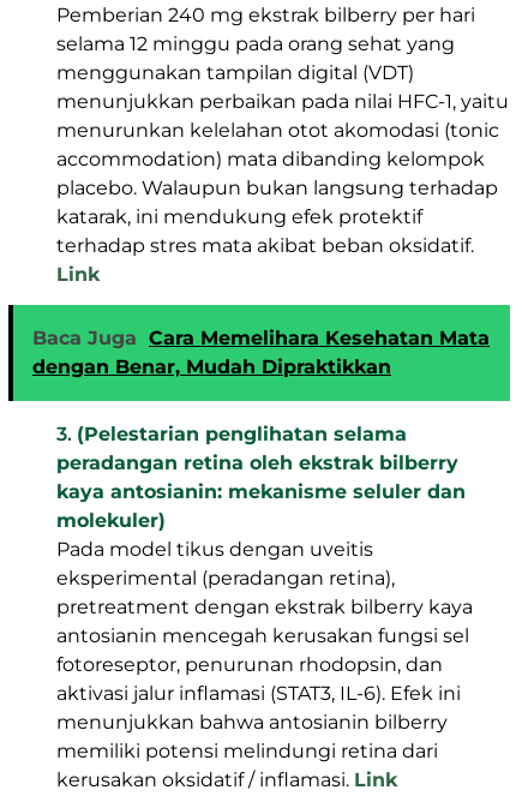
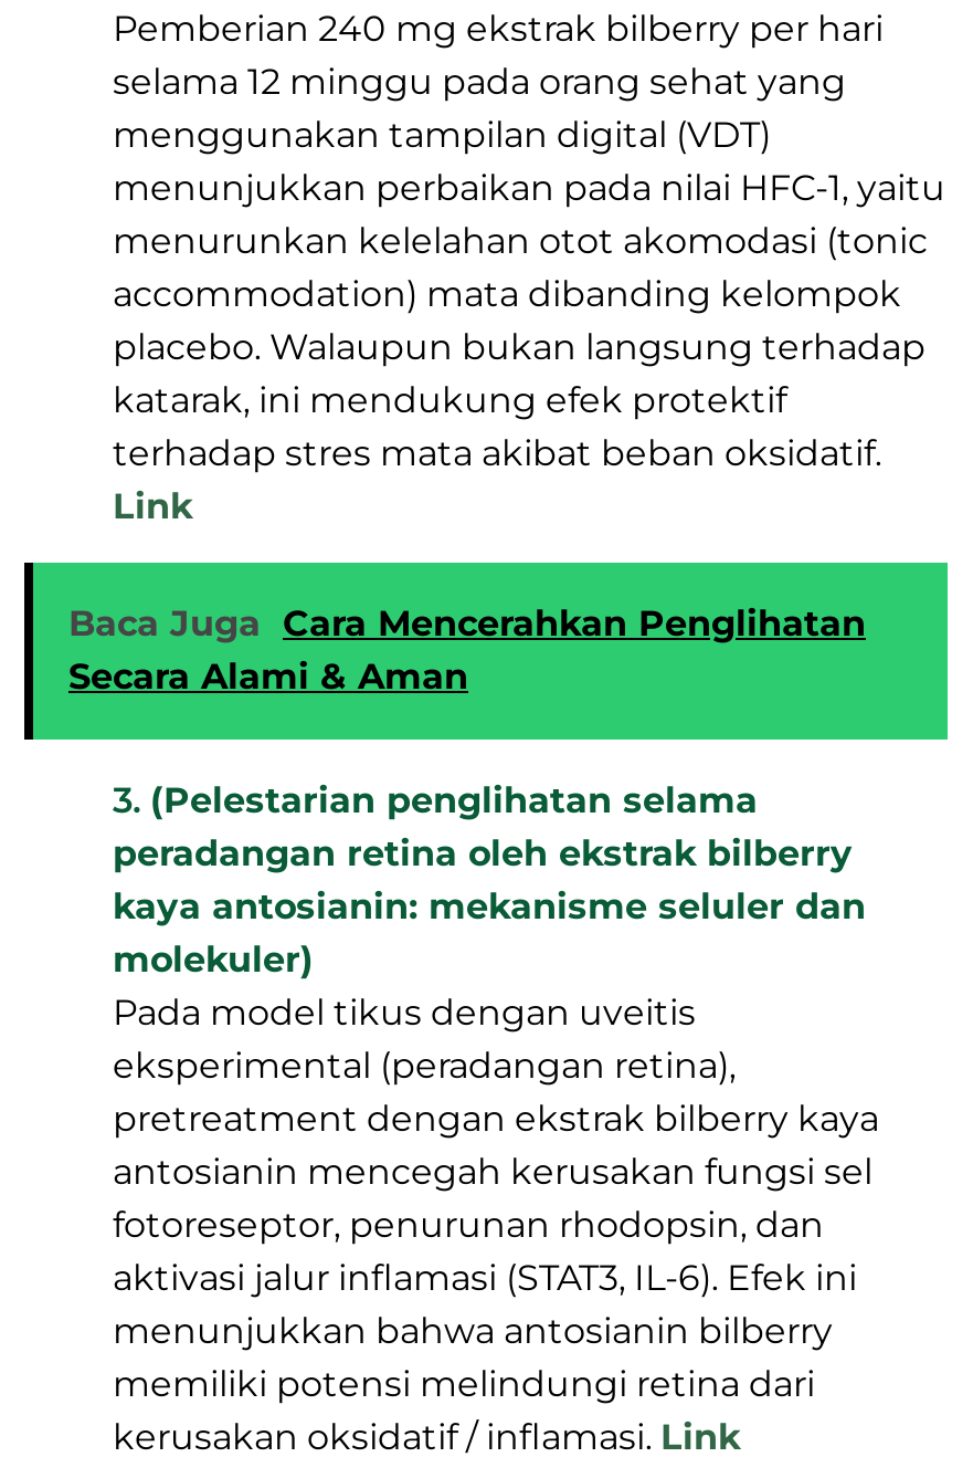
- Baca Juga Cara Memelihara Kesehatan Mata
- dengan Benar, Mudah Dipraktikkan
+ Baca Juga Cara Mencerahkan Penglihatan
+ Secara Alami & Aman
